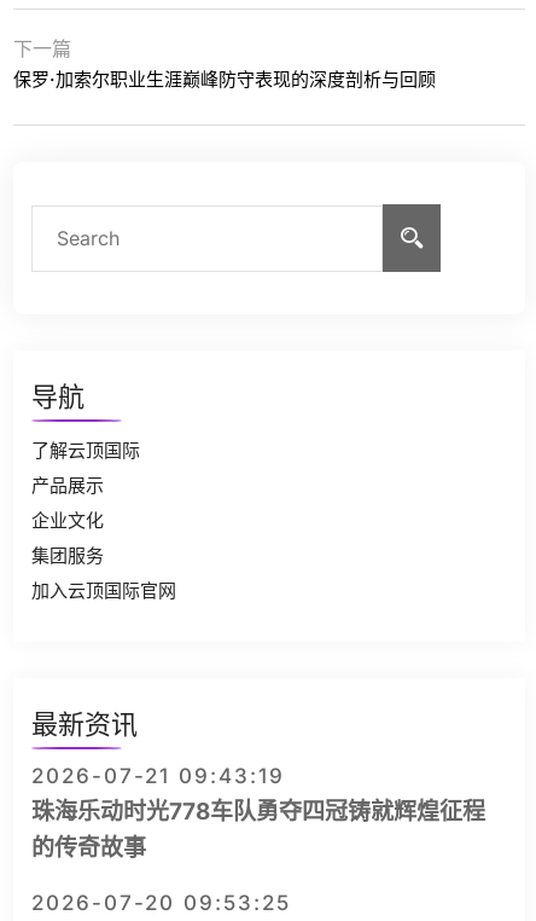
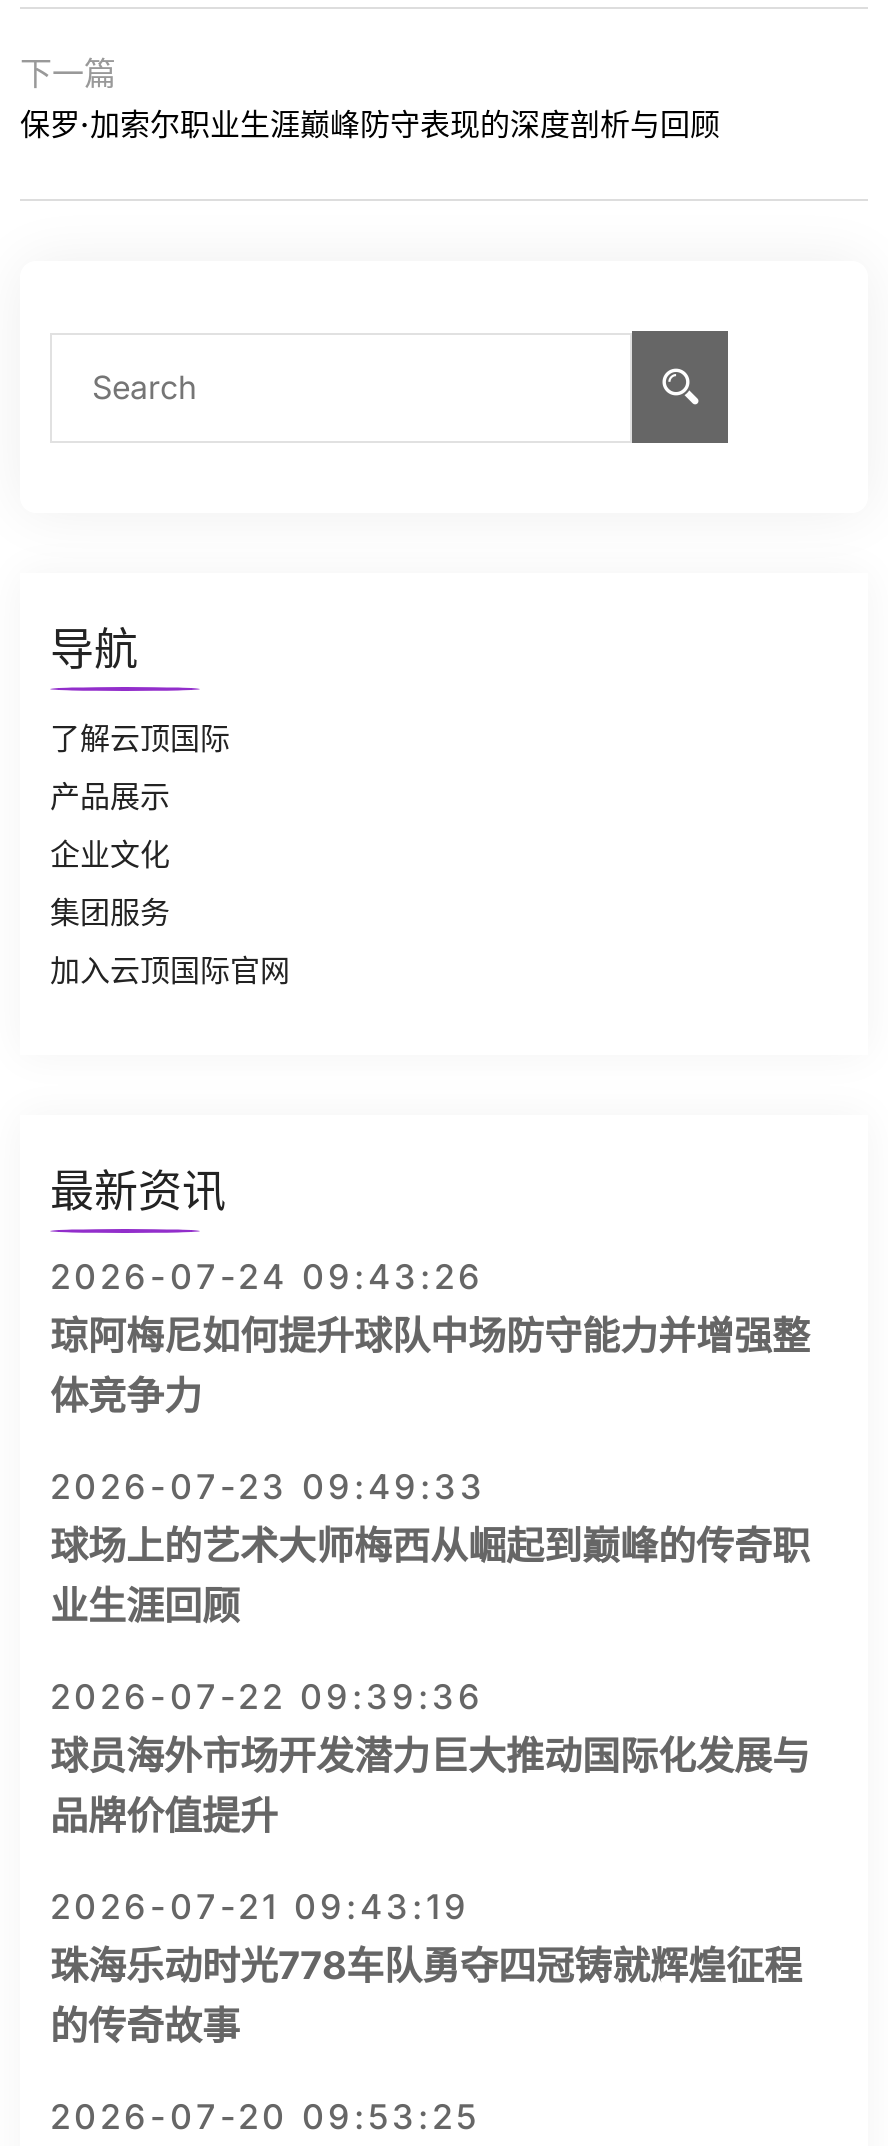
+ 2026-07-24 09:43:26
+ 琼阿梅尼如何提升球队中场防守能力并增强整
+ 体竞争力
+ 2026-07-23 09:49:33
+ 球场上的艺术大师梅西从崛起到巅峰的传奇职
+ 业生涯回顾
+ 2026-07-22 09:39:36
+ 球员海外市场开发潜力巨大推动国际化发展与
+ 品牌价值提升
